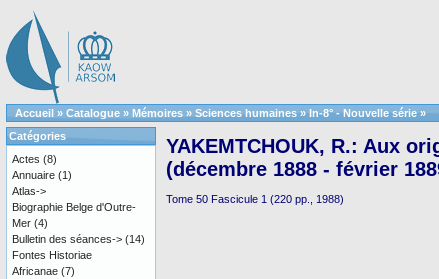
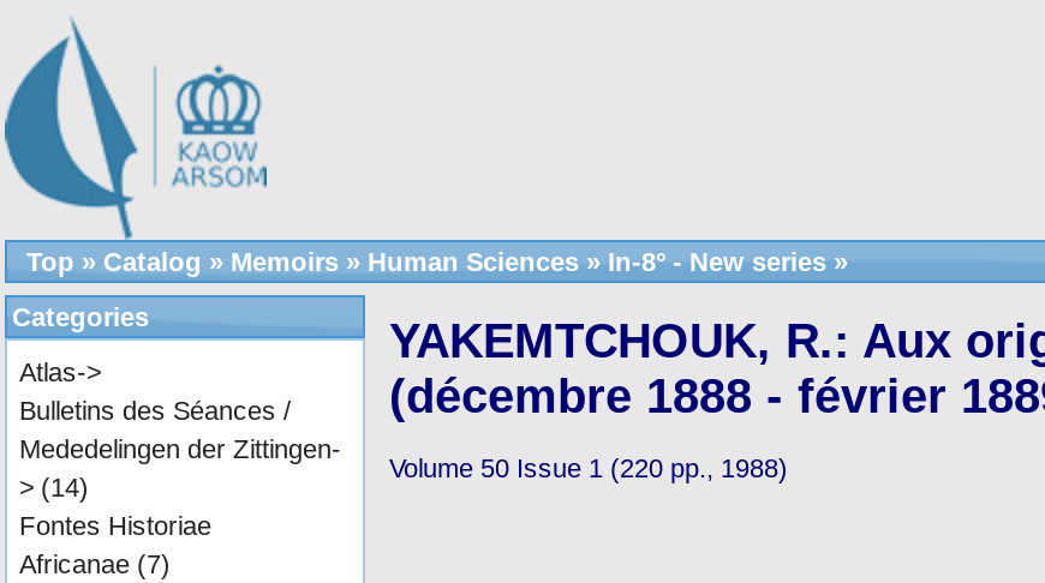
- Accueil» Catalogue» Mémoires» Sciences humaines» In-8° - Nouvelle série»
+ Top» Catalog» Memoirs» Human Sciences» In-8° - New series»

- Catégories
- Actes (8)
- Annuaire (1)
+ Categories

- Tome 50 Fascicule 1 (220 pp., 1988)
+ Volume 50 Issue 1 (220 pp., 1988)

- Biographie Belge d'Outre-
- Mer (4)
- Bulletin des séances-> (14)
+ Bulletins des Séances /
+ Mededelingen der Zittingen-
+ > (14)
